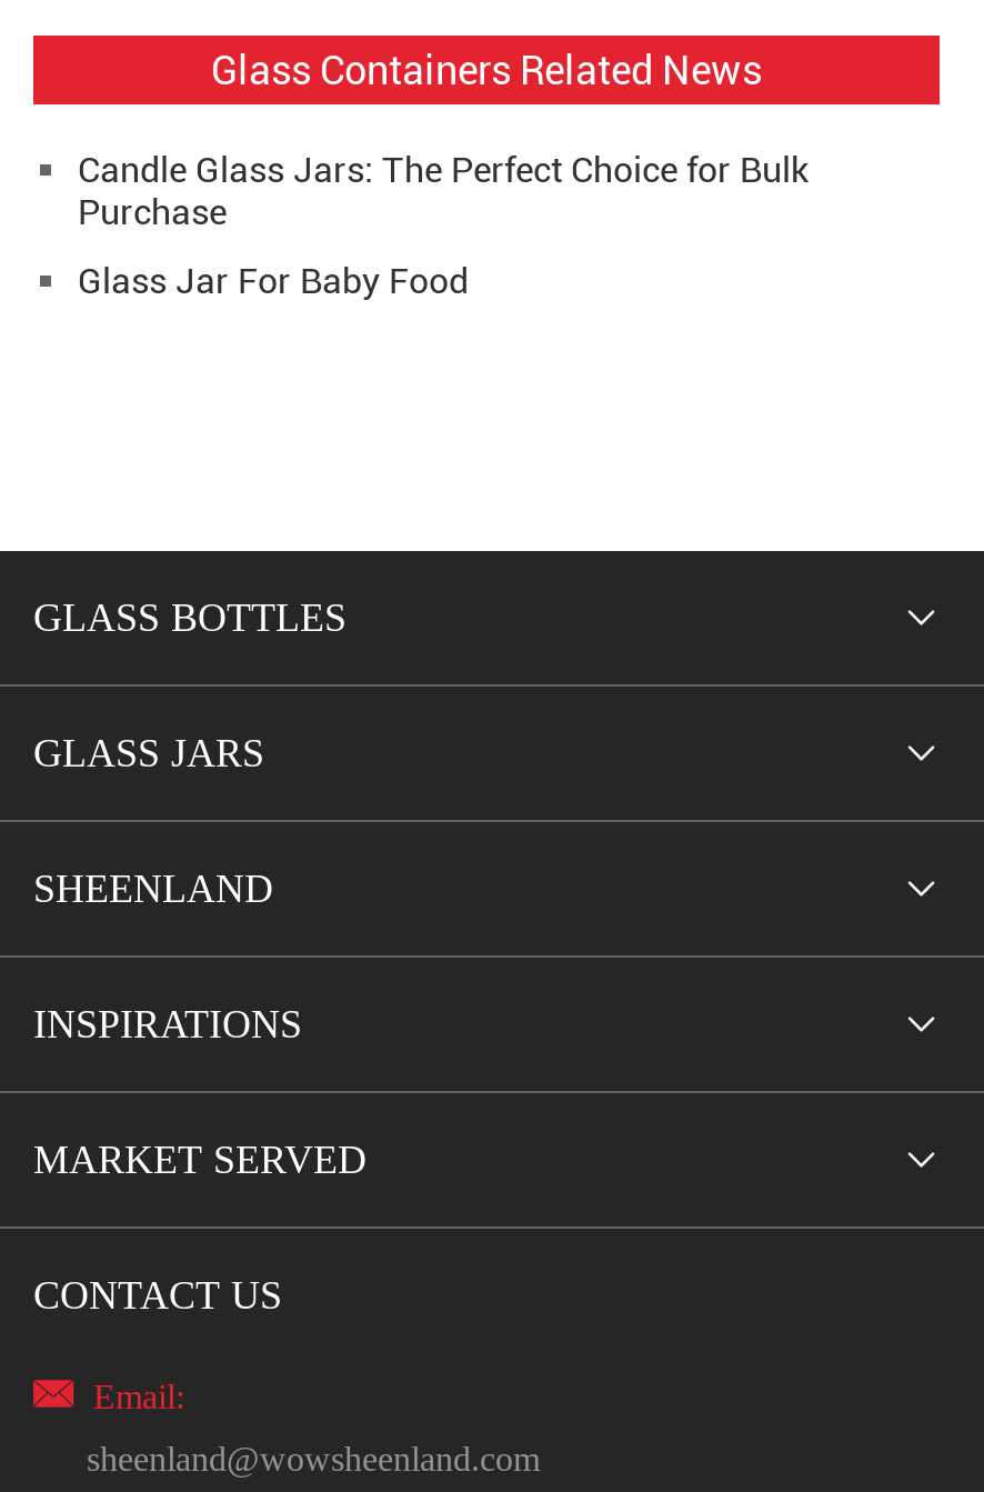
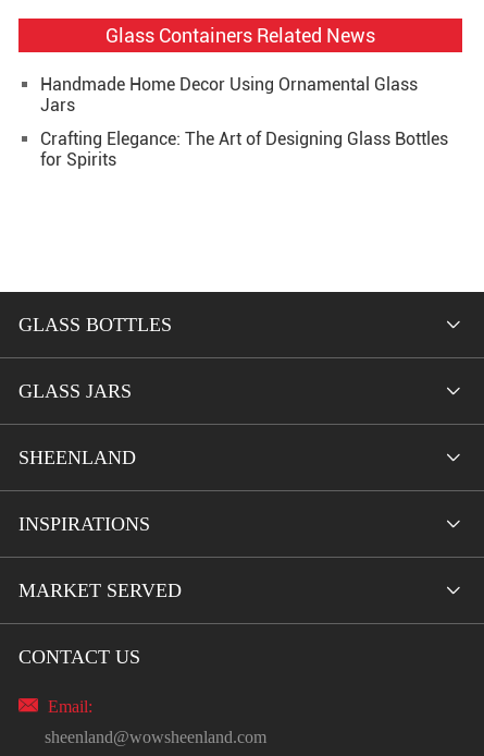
- Candle Glass Jars: The Perfect Choice for Bulk
- Purchase
+ Handmade Home Decor Using Ornamental Glass
+ Jars

- Glass Jar For Baby Food
+ Crafting Elegance: The Art of Designing Glass Bottles
+ for Spirits
